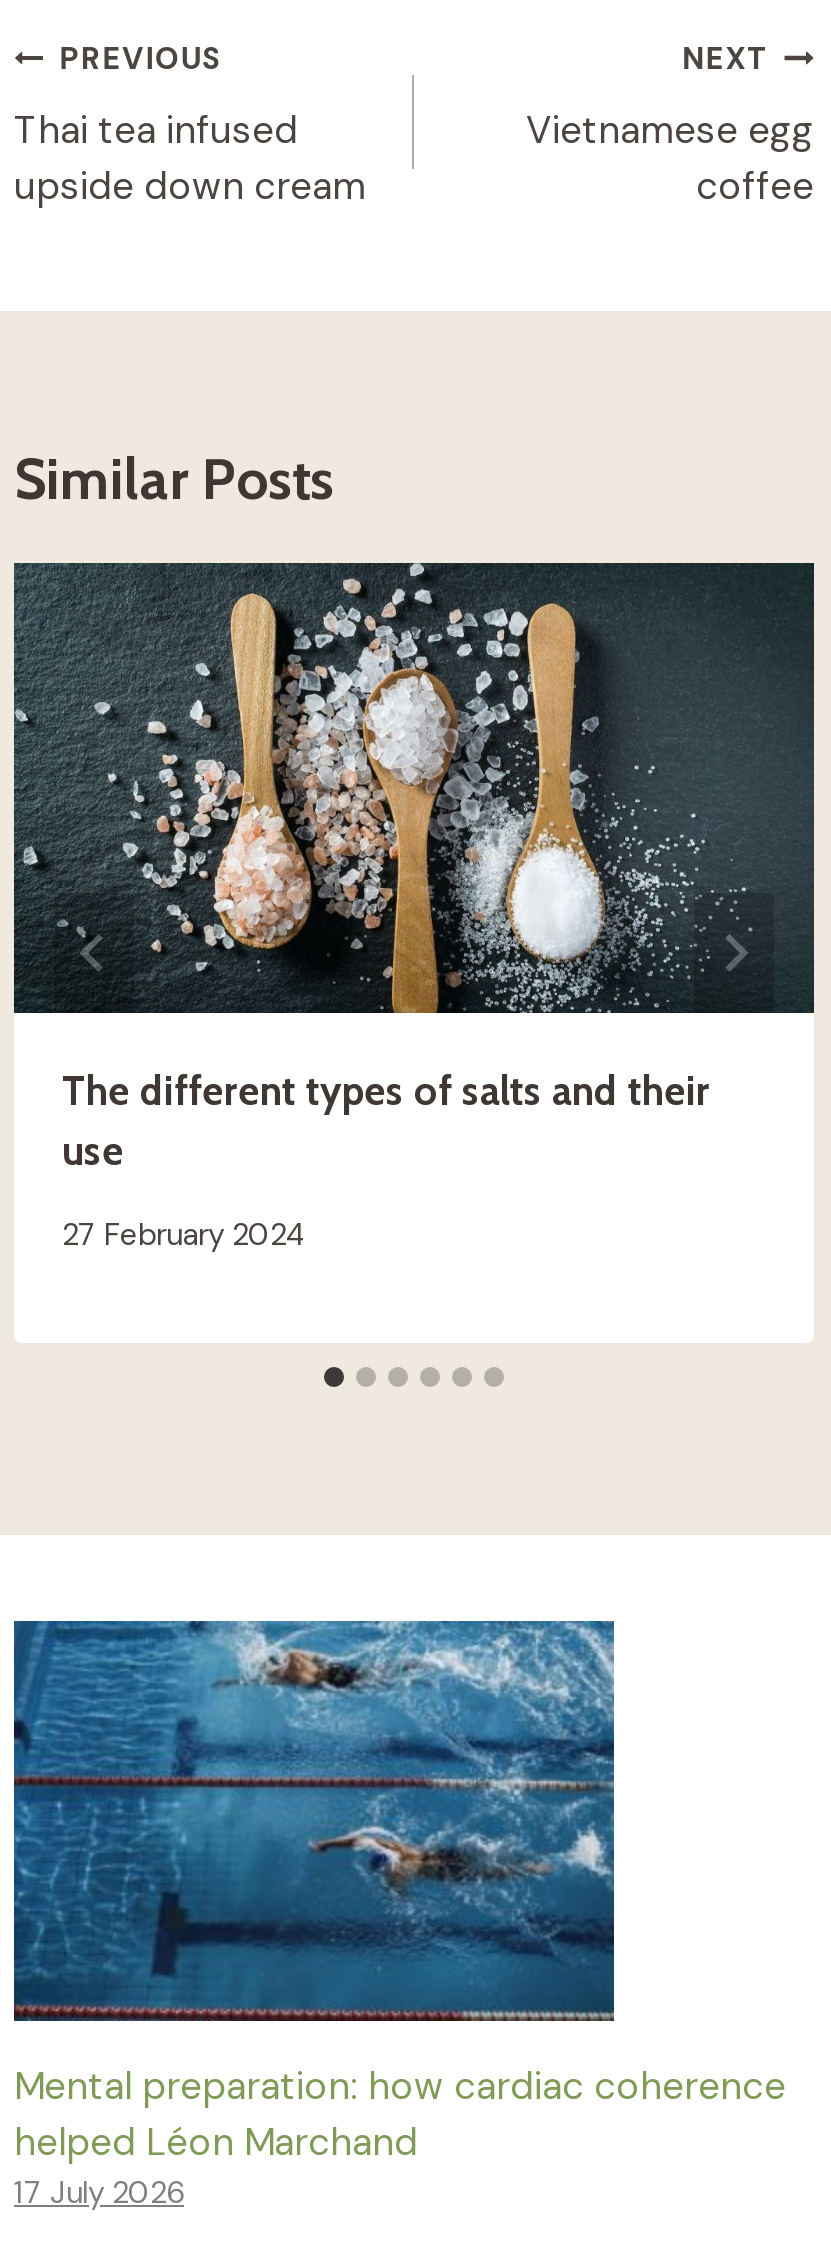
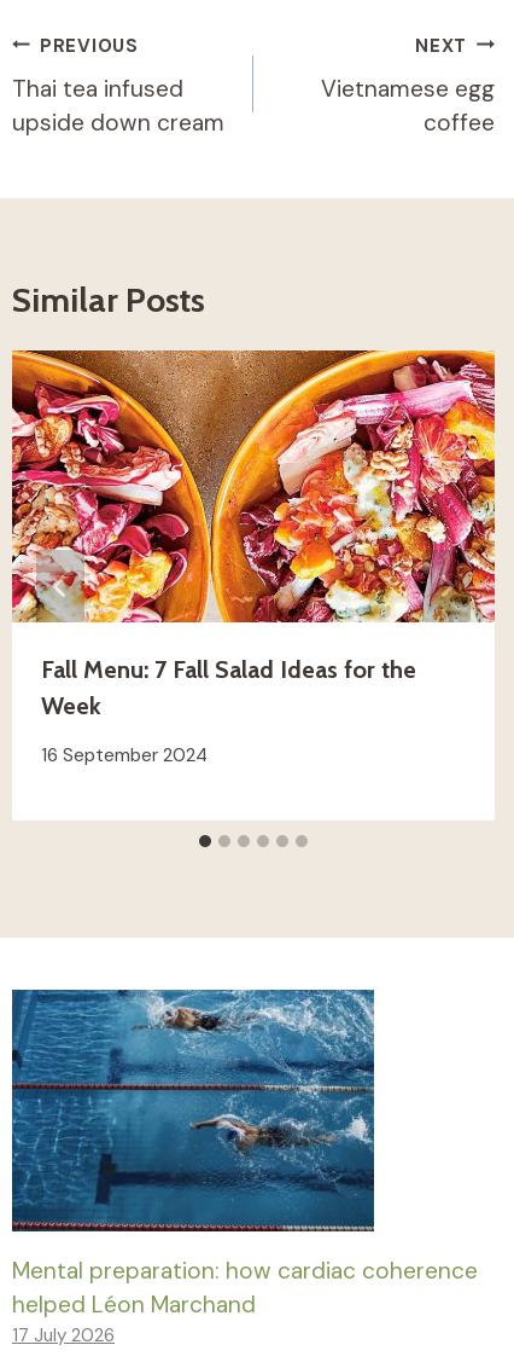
- [image]
- The different types of salts and their
- use
+ [image]
+ Fall Menu: 7 Fall Salad Ideas for the
+ Week

- 27 February 2024
+ 16 September 2024
